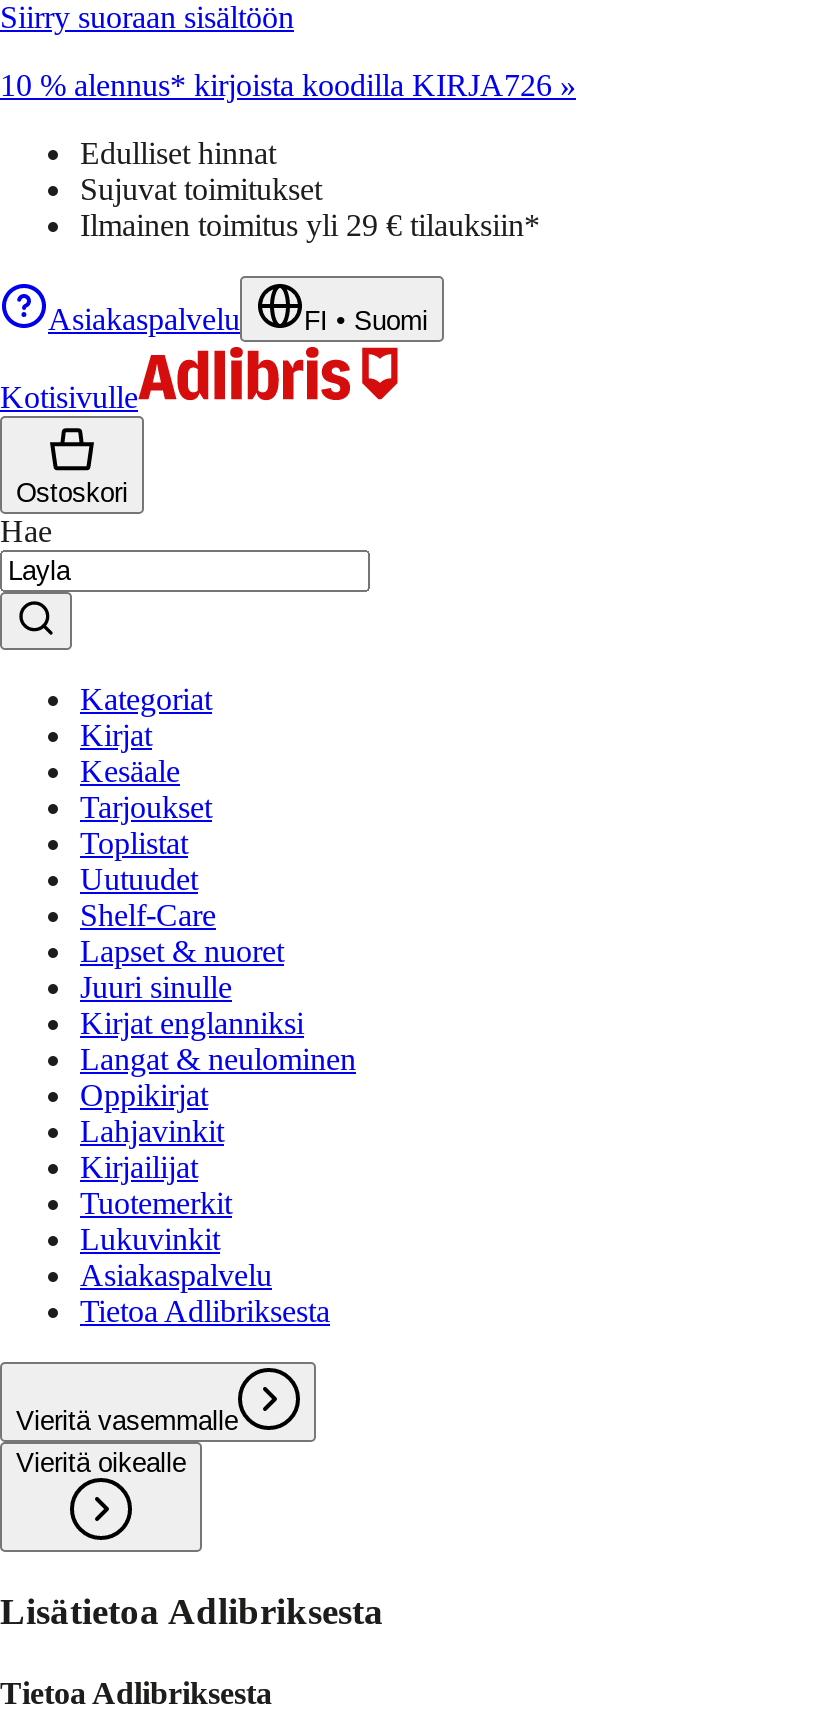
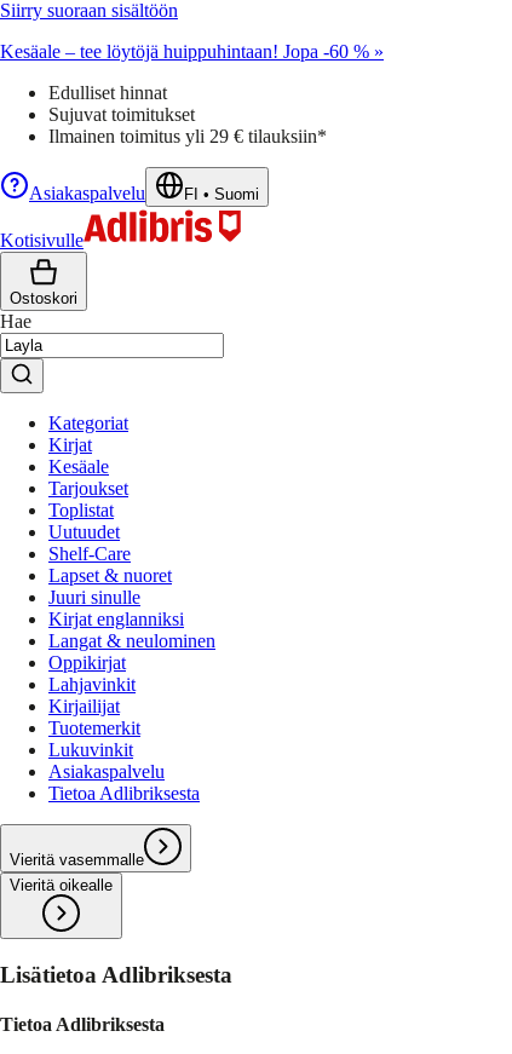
- 10 % alennus* kirjoista koodilla KIRJA726 »
+ Kesäale – tee löytöjä huippuhintaan! Jopa -60 % »
